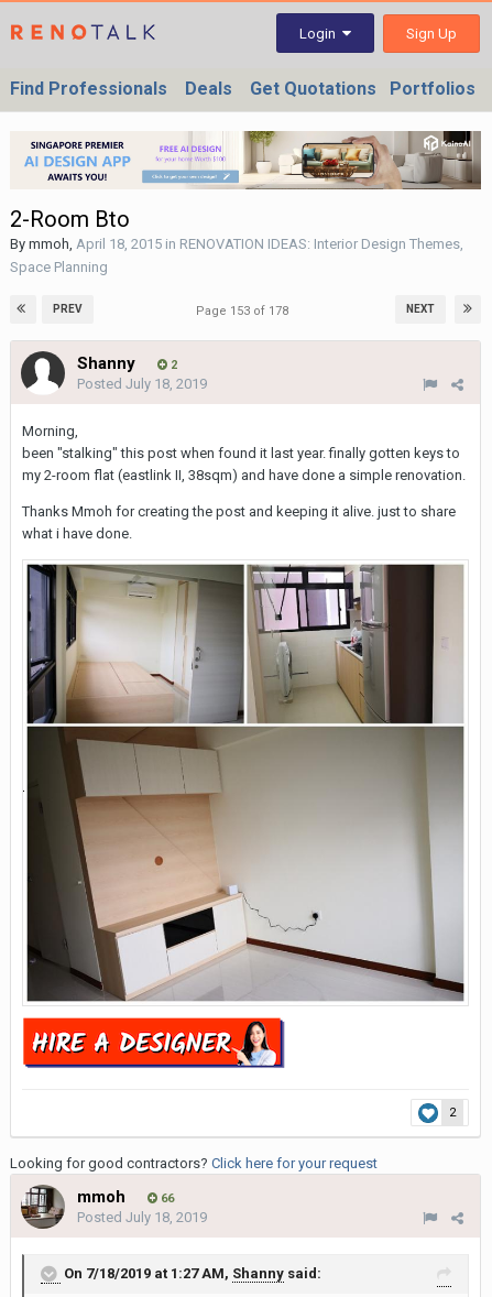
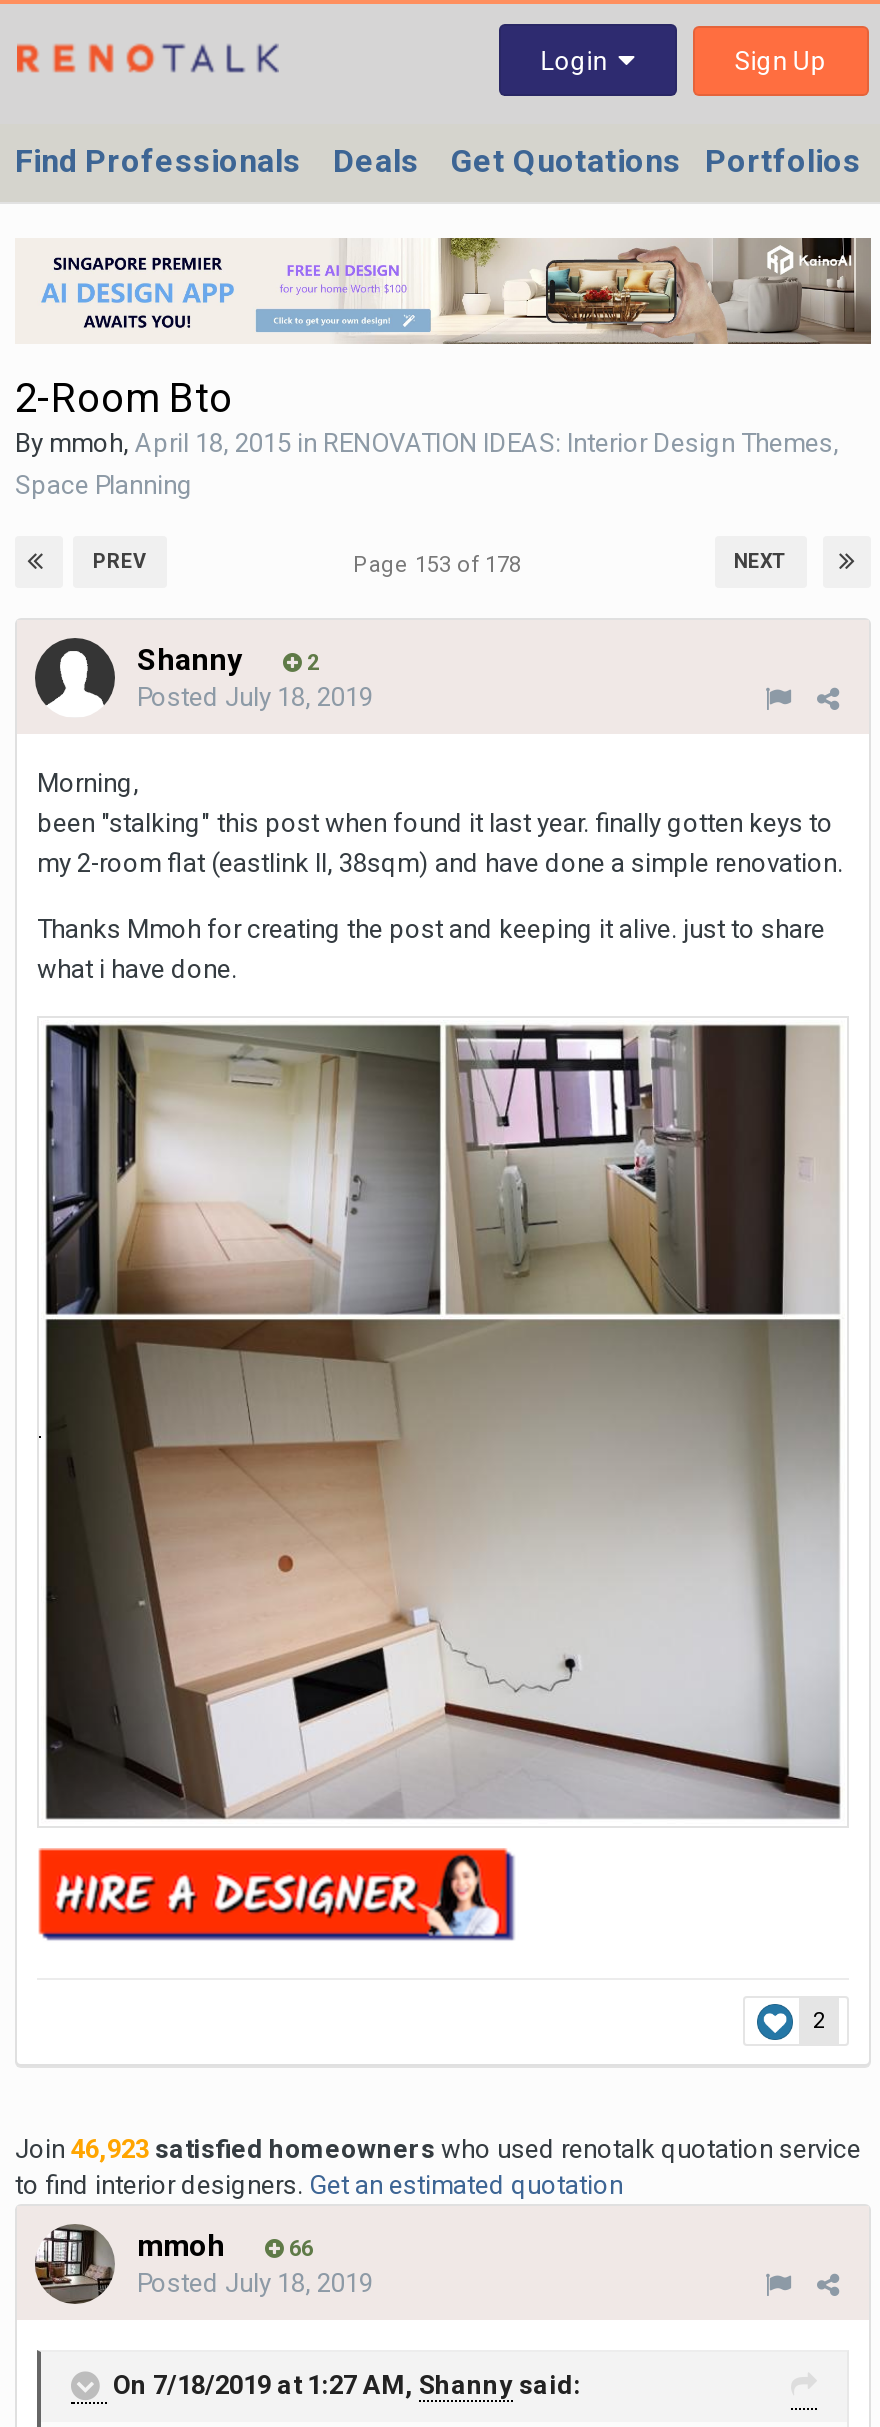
- Looking for good contractors? Click here for your request
+ Join 46,923 satisfied homeowners who used renotalk quotation service
+ to find interior designers. Get an estimated quotation
